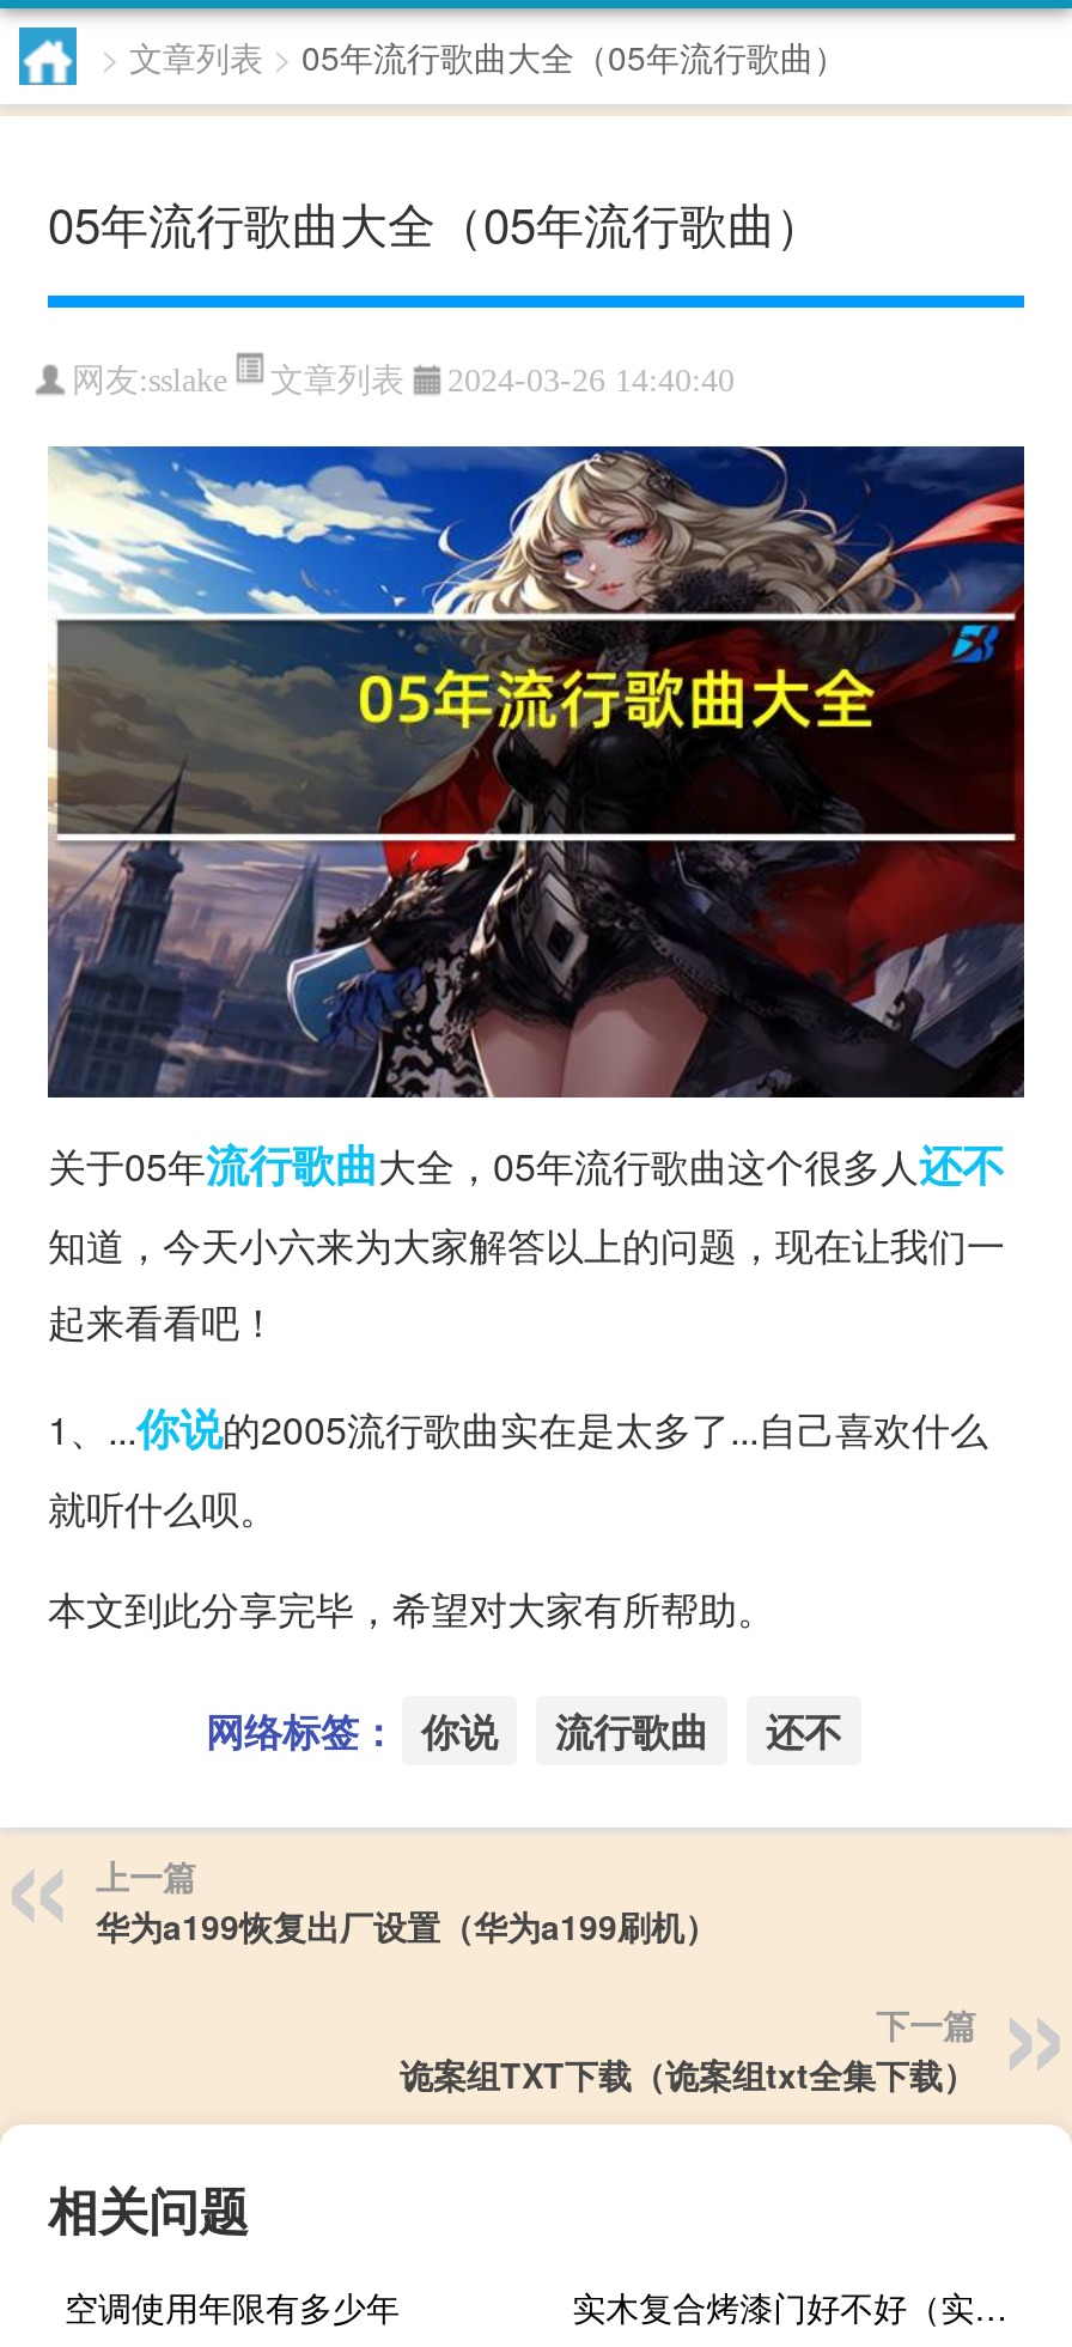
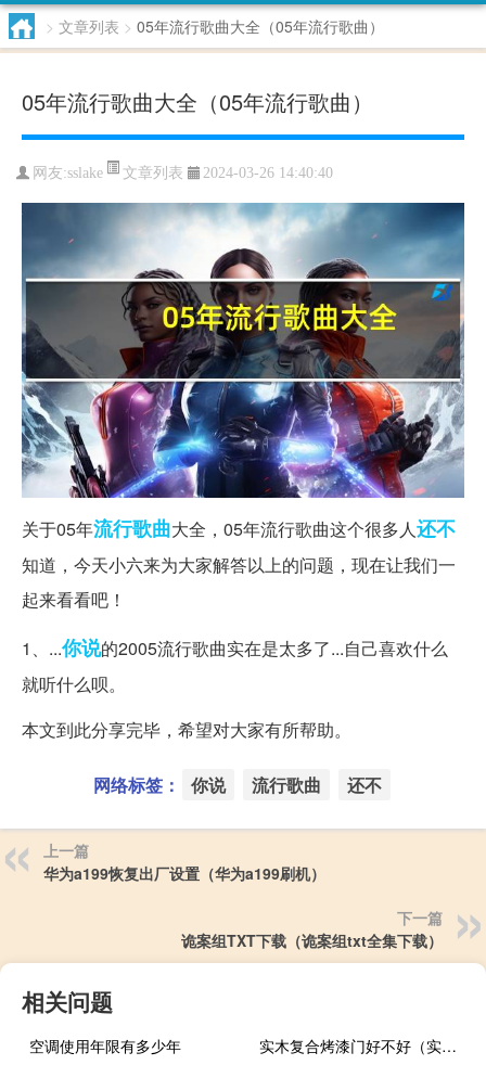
- [image]
+ [image]
